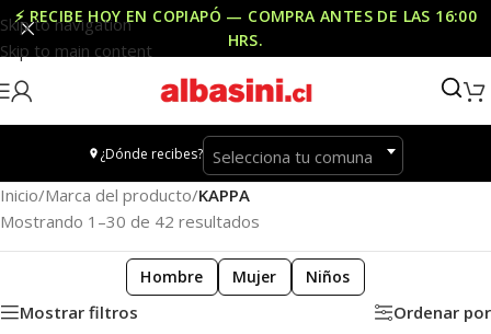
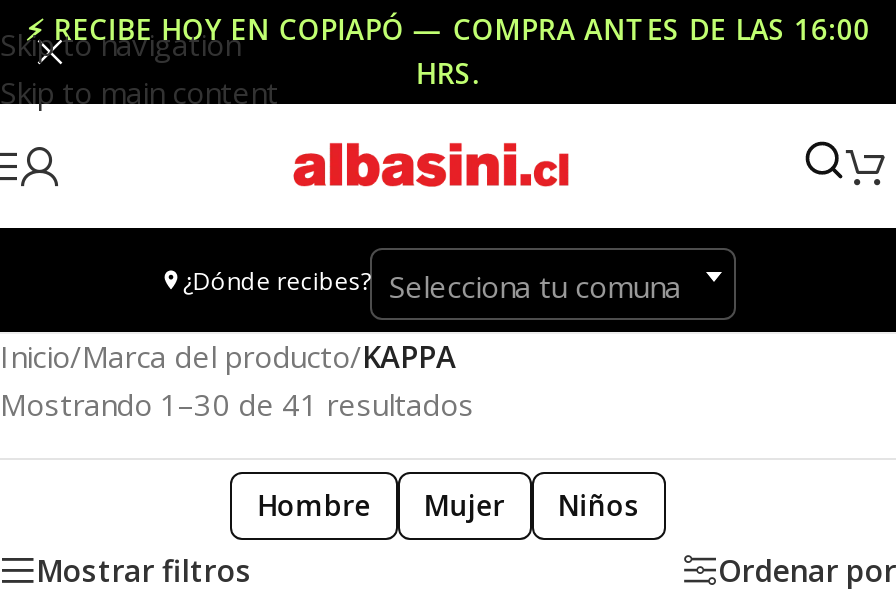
- Mostrando 1–30 de 42 resultados
+ Mostrando 1–30 de 41 resultados
